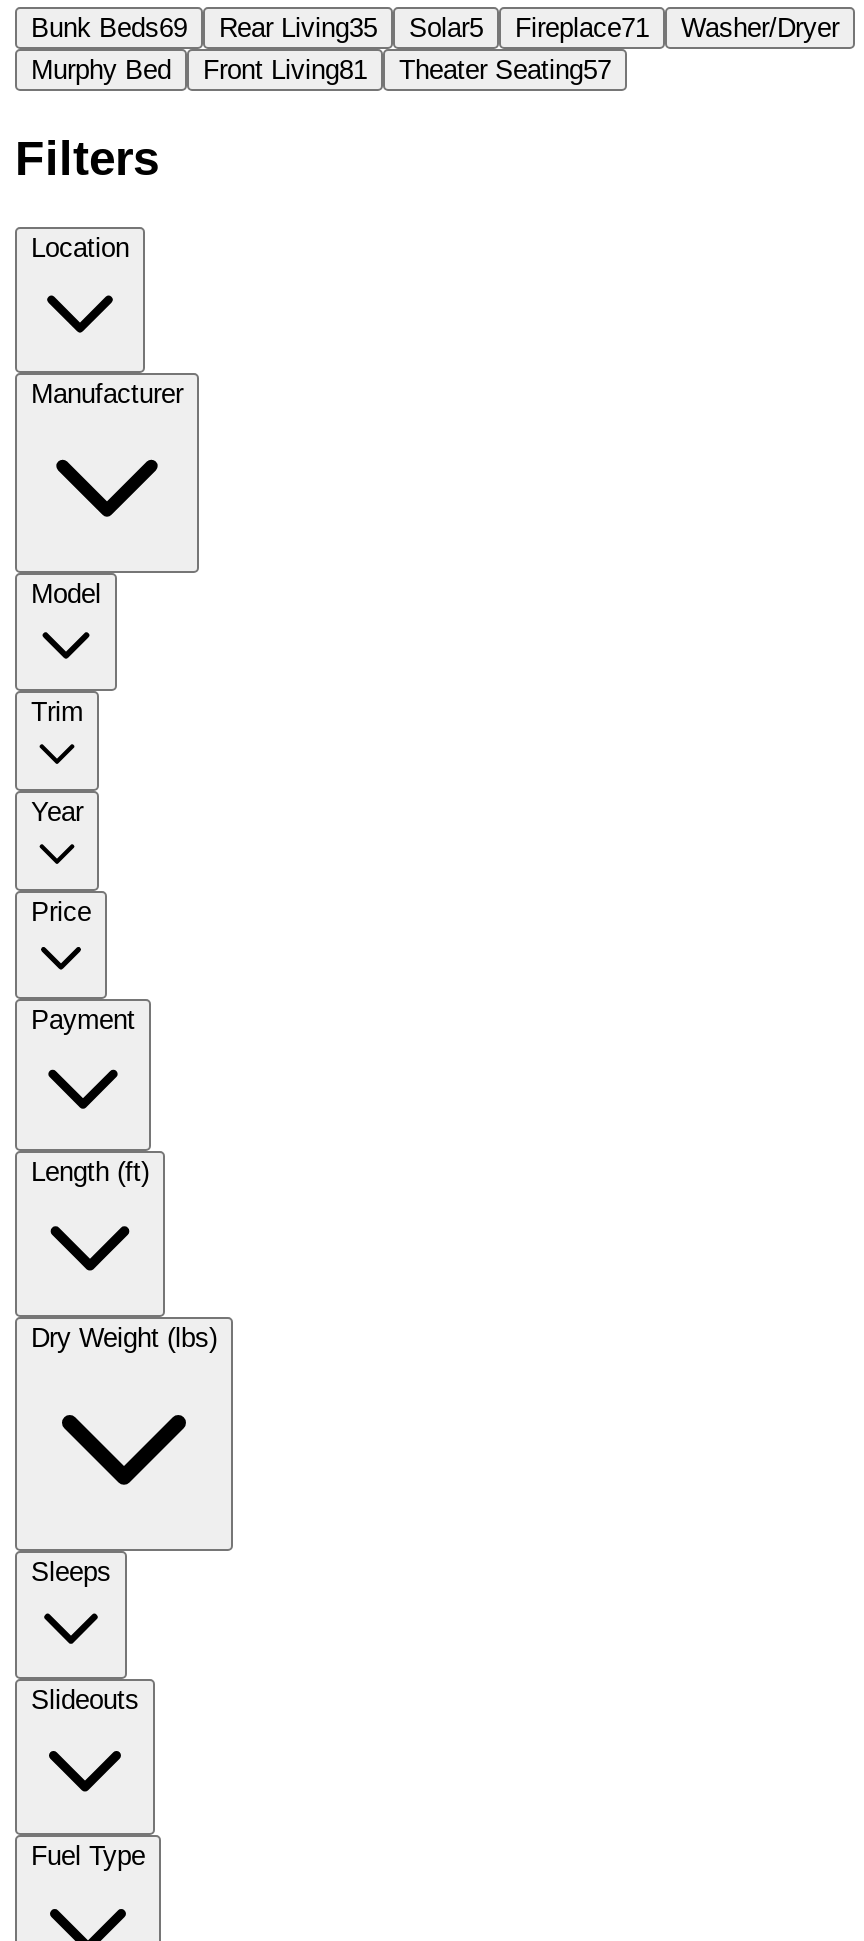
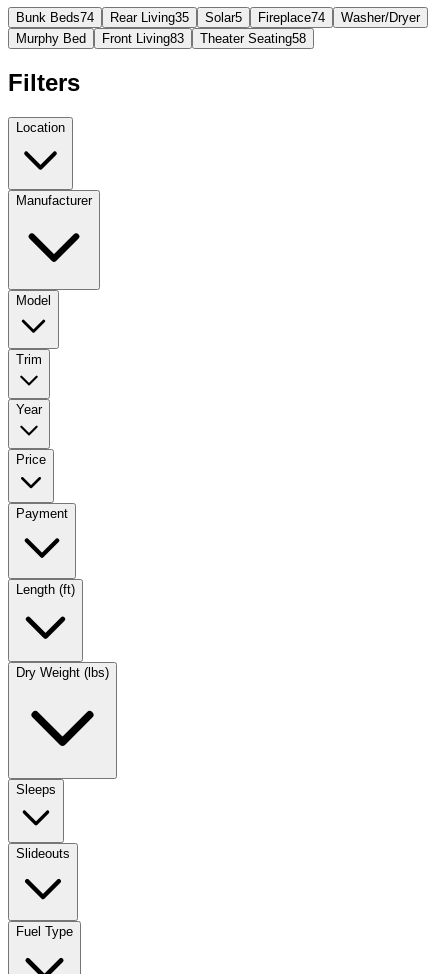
- Bunk Beds69
+ Bunk Beds74

- Fireplace71
+ Fireplace74

- Front Living81
+ Front Living83

- Theater Seating57
+ Theater Seating58
